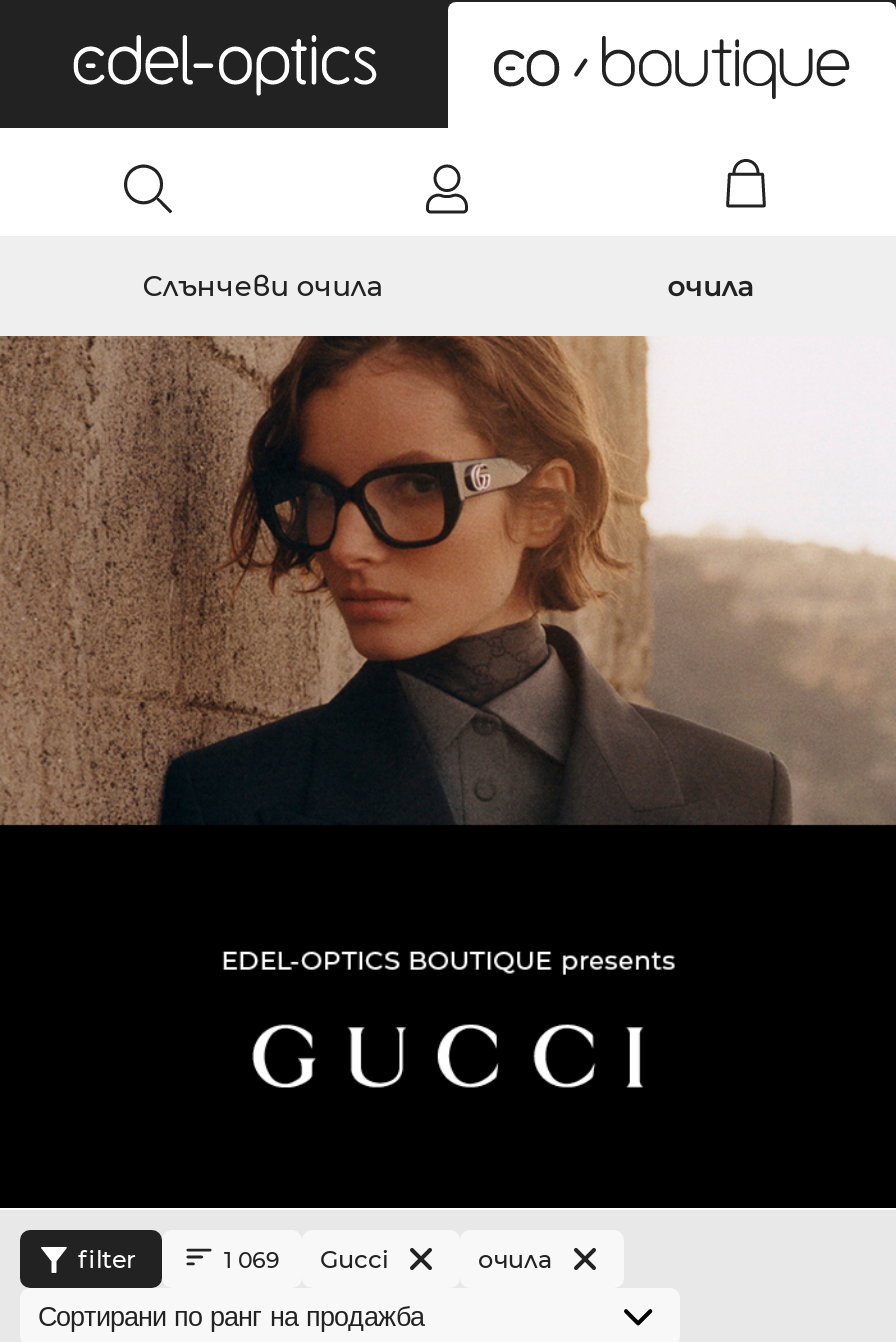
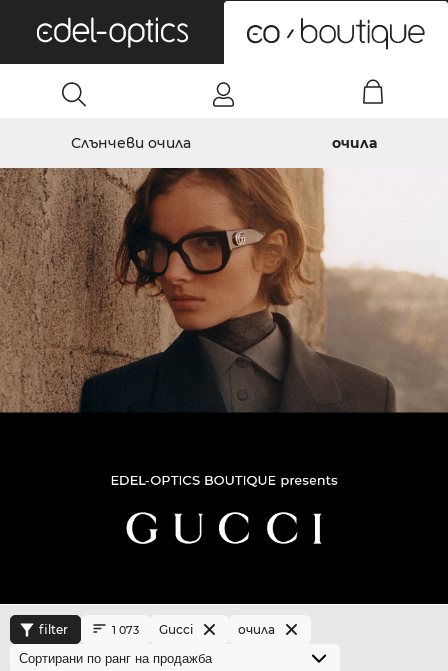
- 1 069 Gucci
+ 1 073 Gucci
